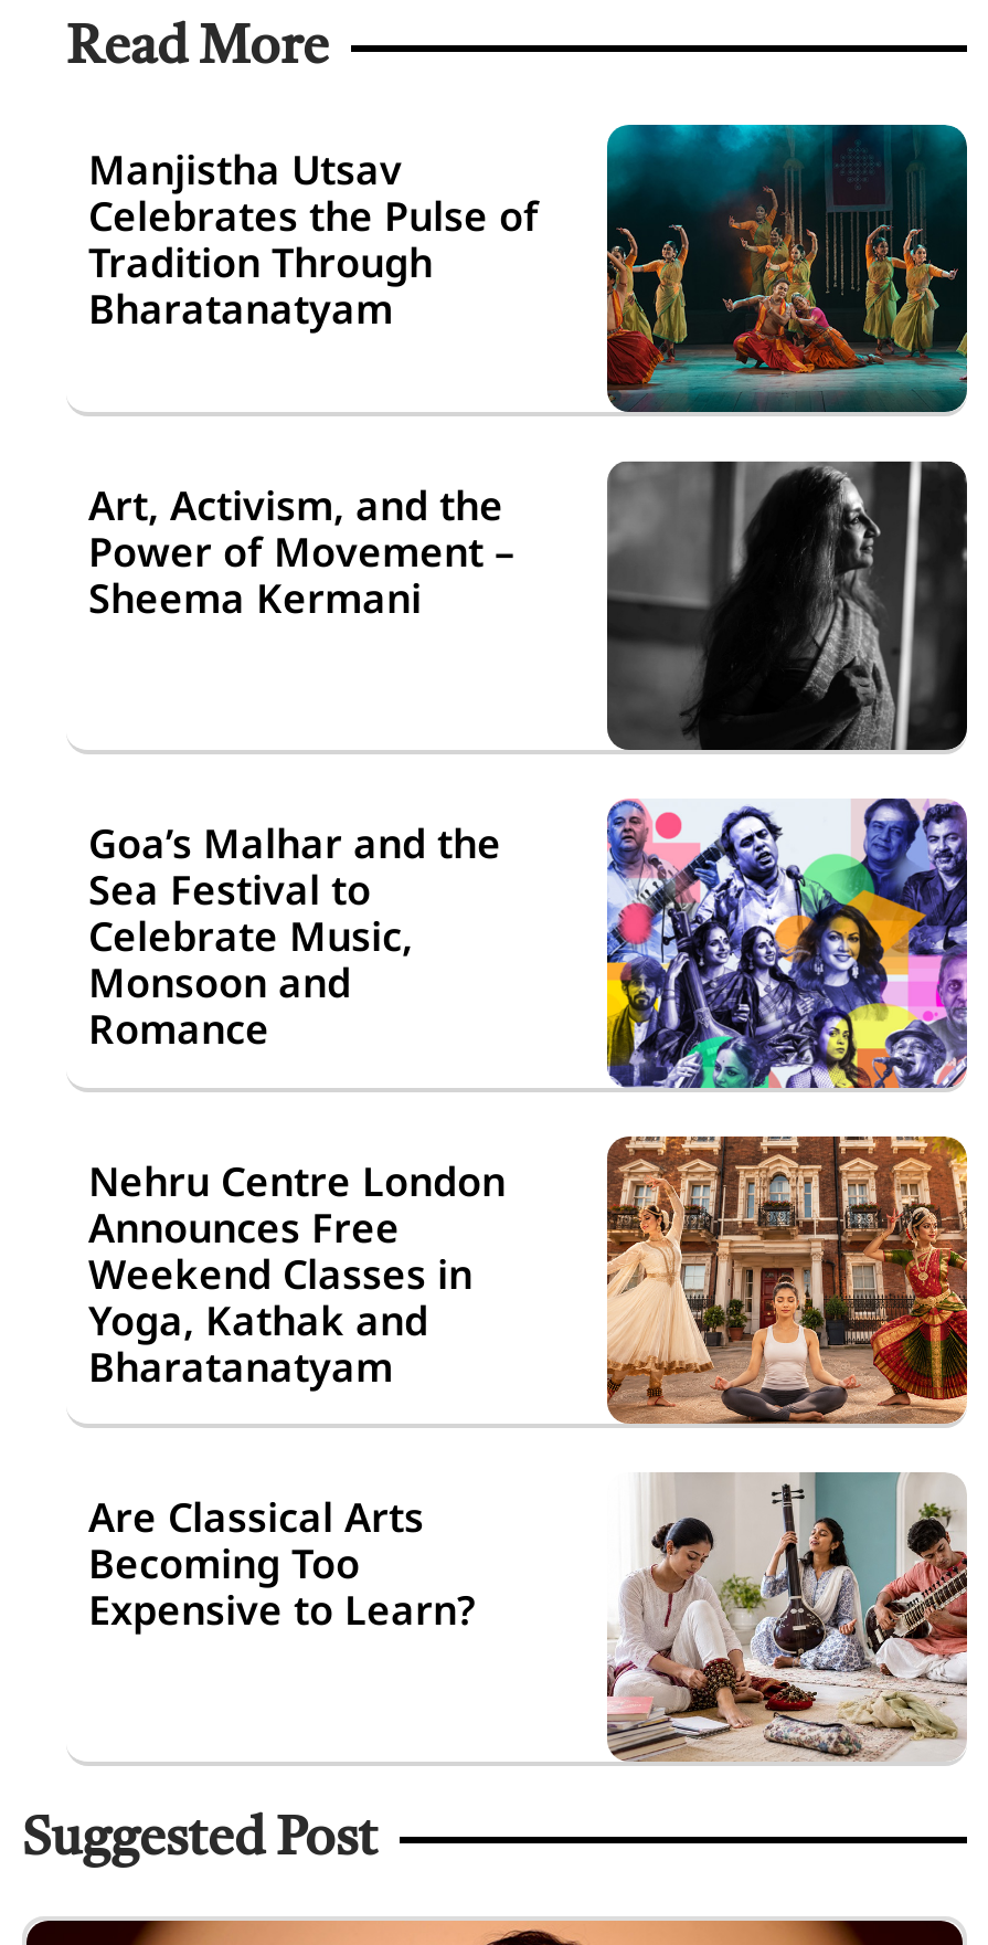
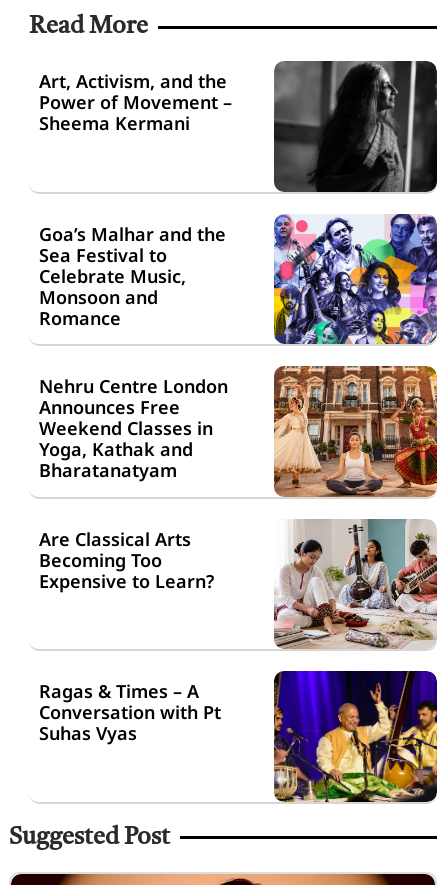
- [image]
- Manjistha Utsav
- Celebrates the Pulse of
- Tradition Through
- Bharatanatyam

moved up: [image] | Art, Activism, and the | Power of Movement – | ... | Becoming Too | Expensive to Learn?

+ Ragas & Times – A
+ Conversation with Pt
+ Suhas Vyas

+ [image]
